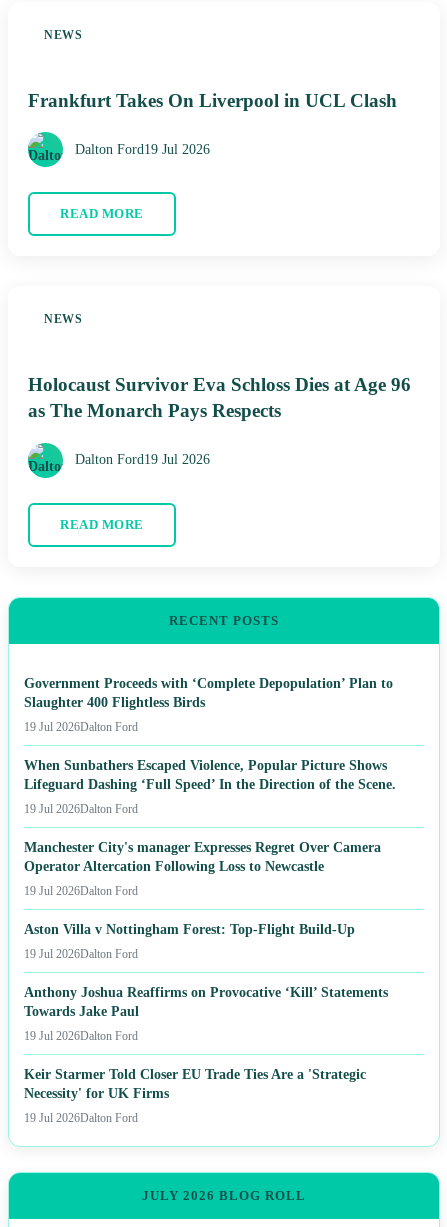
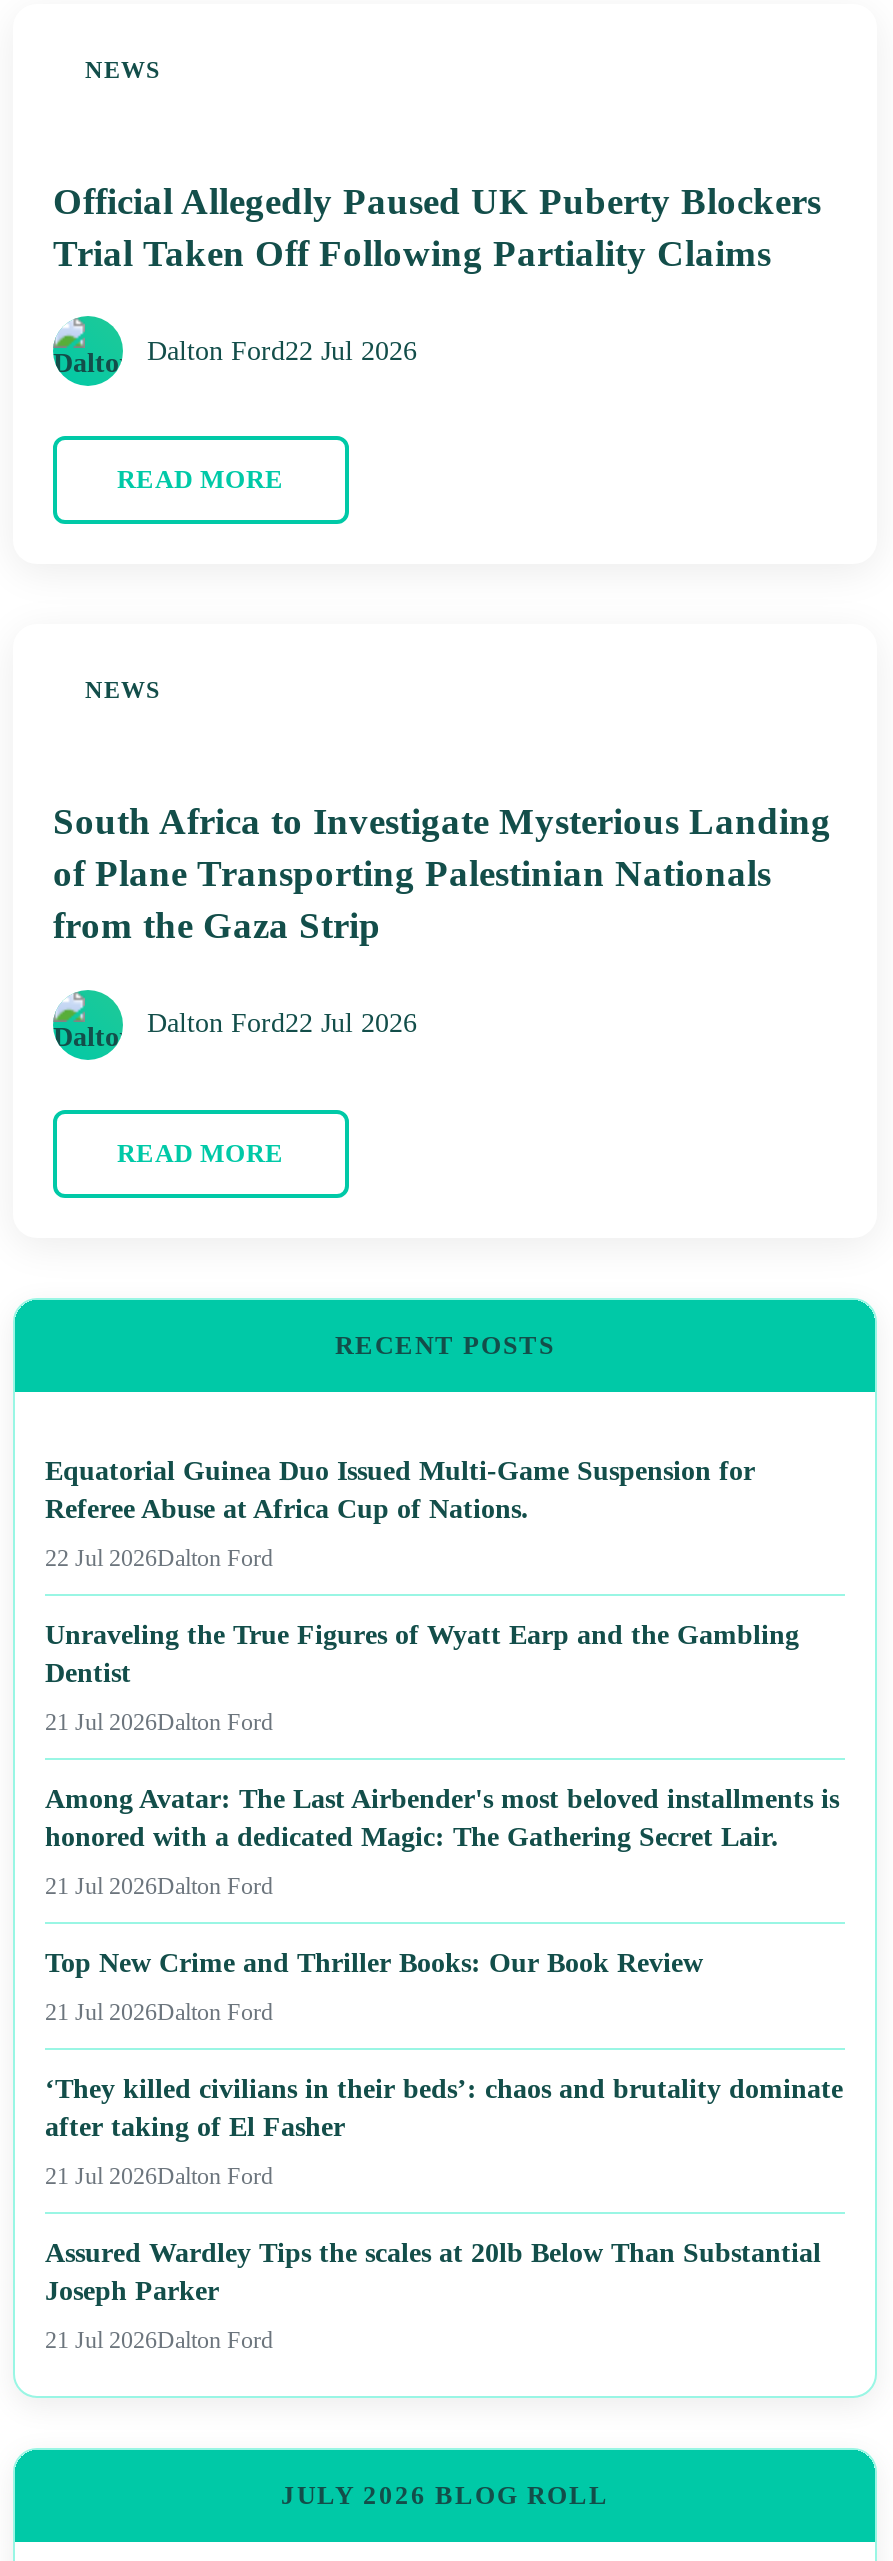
- Frankfurt Takes On Liverpool in UCL Clash
+ Official Allegedly Paused UK Puberty Blockers
+ Trial Taken Off Following Partiality Claims

- Dalton Ford19 Jul 2026
+ Dalton Ford22 Jul 2026

- Holocaust Survivor Eva Schloss Dies at Age 96
- as The Monarch Pays Respects
+ South Africa to Investigate Mysterious Landing
+ of Plane Transporting Palestinian Nationals
+ from the Gaza Strip

- Dalton Ford19 Jul 2026
+ Dalton Ford22 Jul 2026

- Government Proceeds with ‘Complete Depopulation’ Plan to
- Slaughter 400 Flightless Birds
+ Equatorial Guinea Duo Issued Multi-Game Suspension for
+ Referee Abuse at Africa Cup of Nations.

- 19 Jul 2026Dalton Ford
+ 22 Jul 2026Dalton Ford

- When Sunbathers Escaped Violence, Popular Picture Shows
- Lifeguard Dashing ‘Full Speed’ In the Direction of the Scene.
+ Unraveling the True Figures of Wyatt Earp and the Gambling
+ Dentist

- 19 Jul 2026Dalton Ford
+ 21 Jul 2026Dalton Ford

- Manchester City's manager Expresses Regret Over Camera
- Operator Altercation Following Loss to Newcastle
+ Among Avatar: The Last Airbender's most beloved installments is
+ honored with a dedicated Magic: The Gathering Secret Lair.

- 19 Jul 2026Dalton Ford
+ 21 Jul 2026Dalton Ford

- Aston Villa v Nottingham Forest: Top-Flight Build-Up
+ Top New Crime and Thriller Books: Our Book Review

- 19 Jul 2026Dalton Ford
+ 21 Jul 2026Dalton Ford

- Anthony Joshua Reaffirms on Provocative ‘Kill’ Statements
- Towards Jake Paul
+ ‘They killed civilians in their beds’: chaos and brutality dominate
+ after taking of El Fasher

- 19 Jul 2026Dalton Ford
+ 21 Jul 2026Dalton Ford

- Keir Starmer Told Closer EU Trade Ties Are a 'Strategic
- Necessity' for UK Firms
+ Assured Wardley Tips the scales at 20lb Below Than Substantial
+ Joseph Parker

- 19 Jul 2026Dalton Ford
+ 21 Jul 2026Dalton Ford
